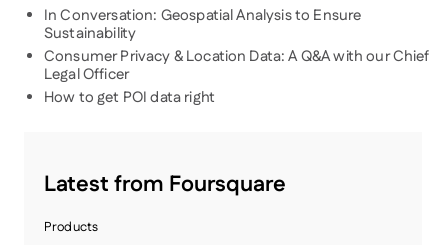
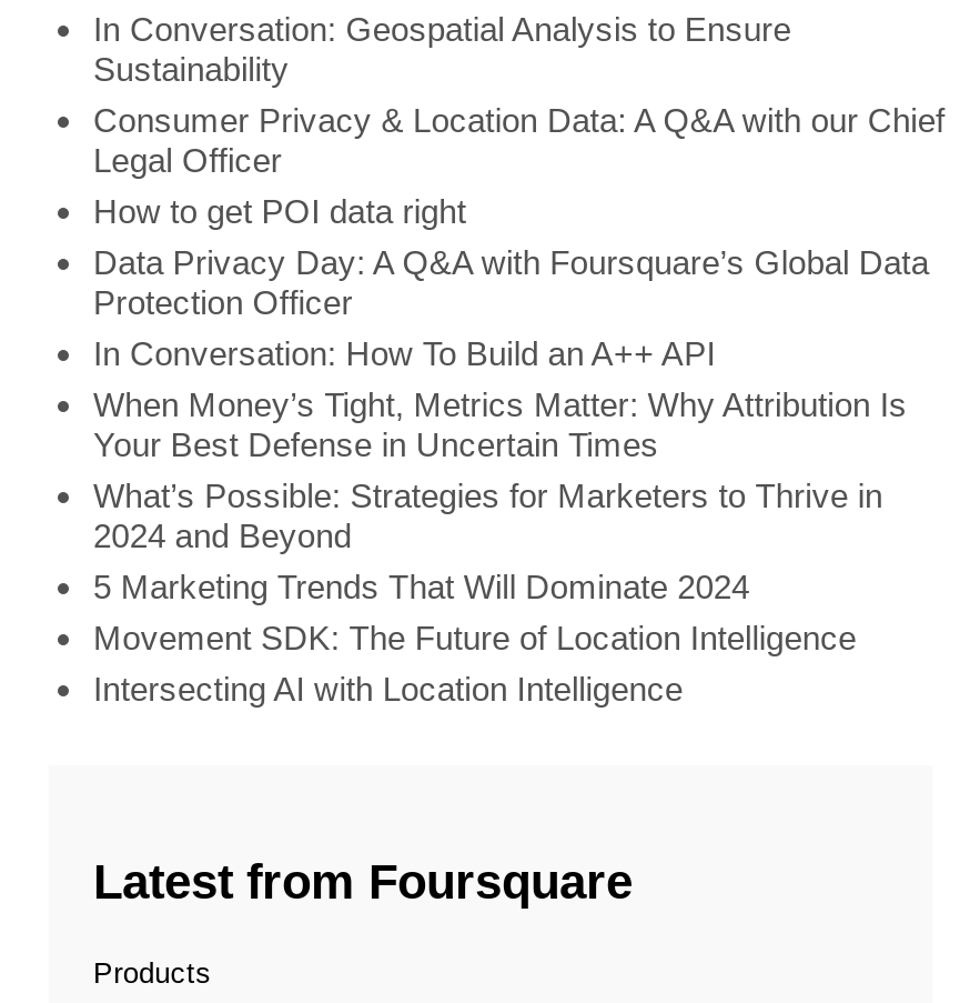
+ Data Privacy Day: A Q&A with Foursquare’s Global Data
+ Protection Officer
+ In Conversation: How To Build an A++ API
+ When Money’s Tight, Metrics Matter: Why Attribution Is
+ Your Best Defense in Uncertain Times
+ What’s Possible: Strategies for Marketers to Thrive in
+ 2024 and Beyond
+ 5 Marketing Trends That Will Dominate 2024
+ Movement SDK: The Future of Location Intelligence
+ Intersecting AI with Location Intelligence
